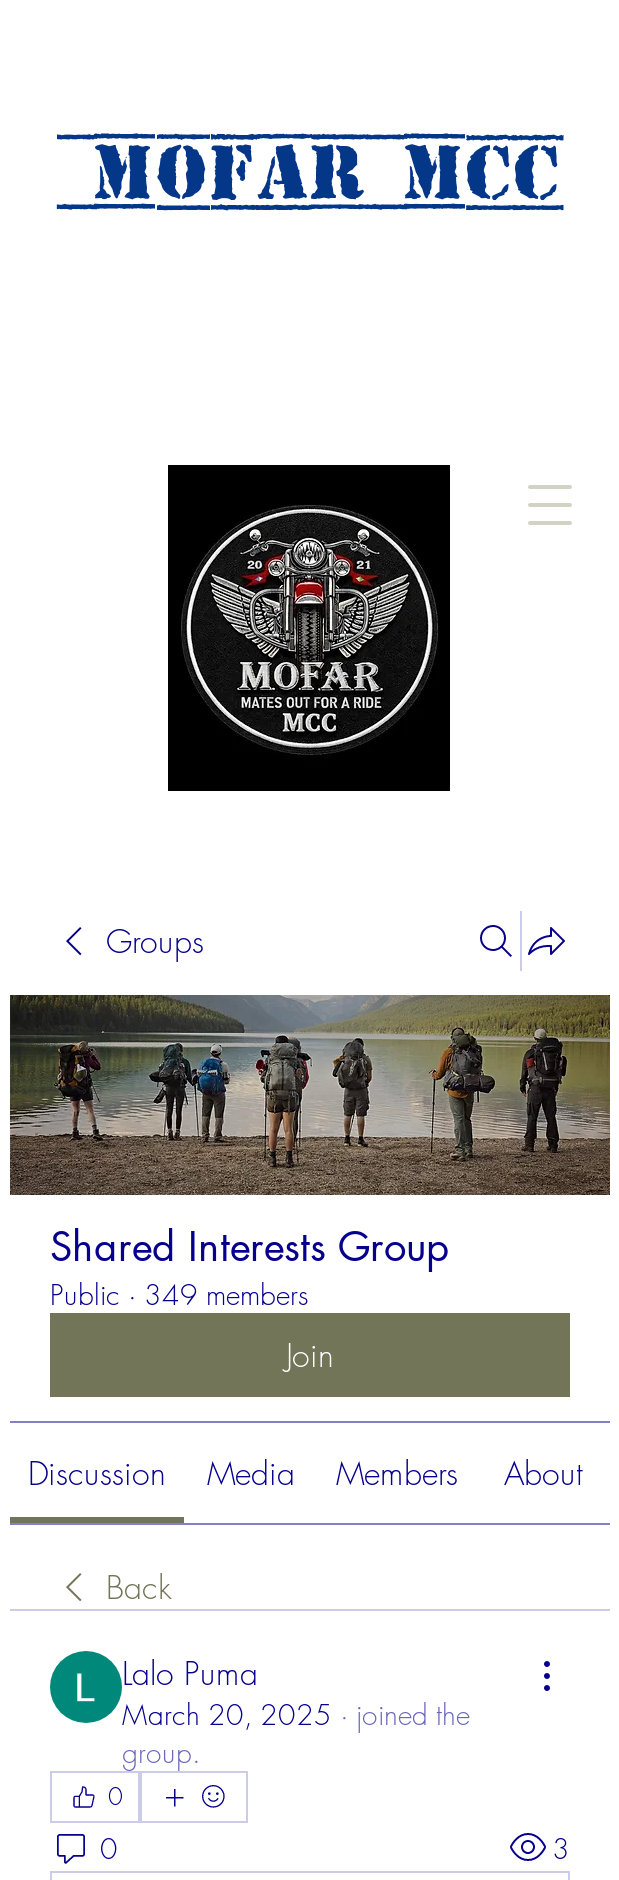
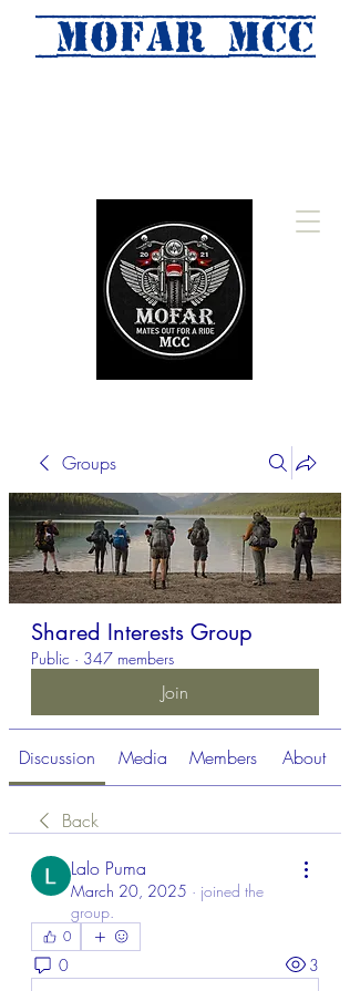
- Public · 349 members
+ Public · 347 members
